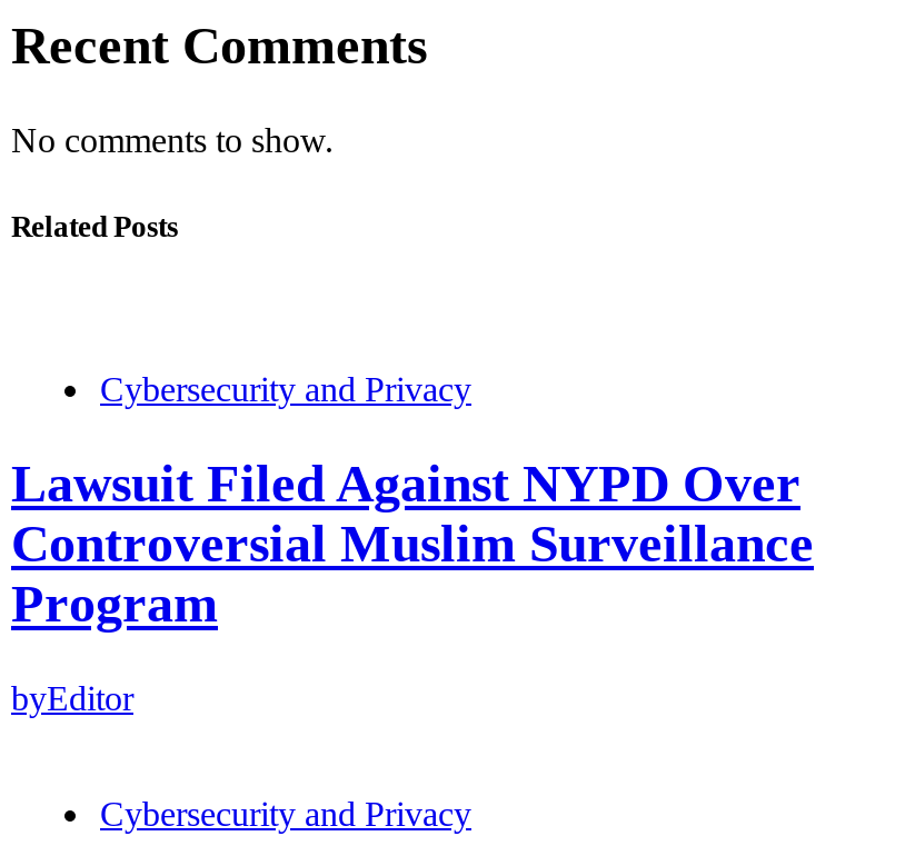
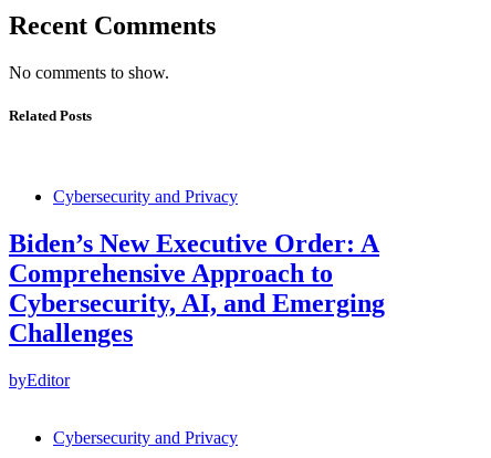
- Lawsuit Filed Against NYPD Over
- Controversial Muslim Surveillance
- Program
+ Biden’s New Executive Order: A
+ Comprehensive Approach to
+ Cybersecurity, AI, and Emerging
+ Challenges
